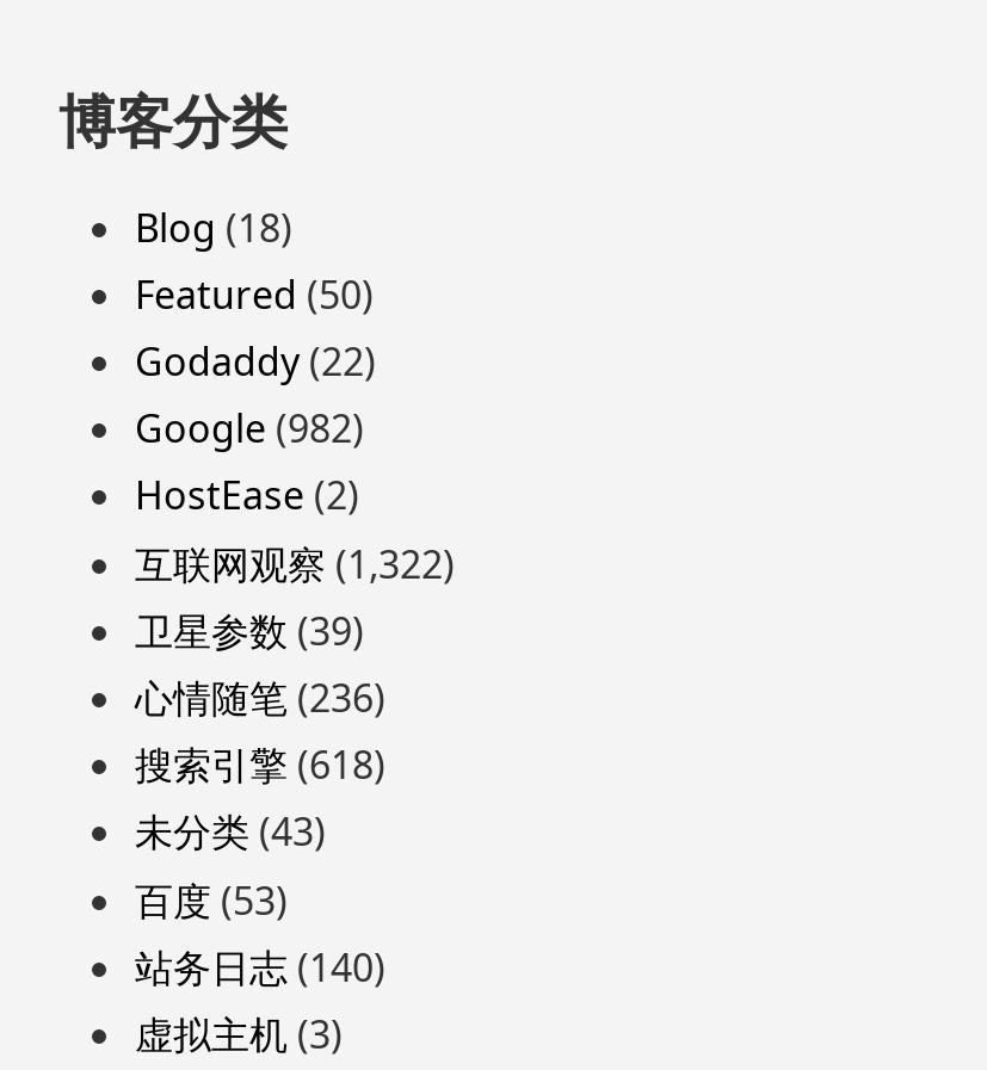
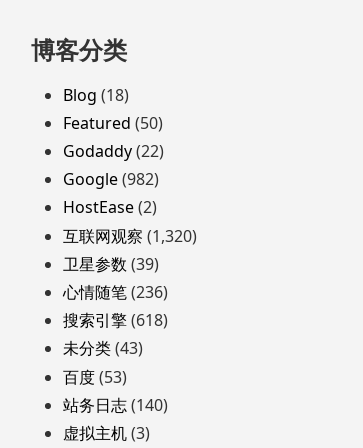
- 互联网观察(1,322)
+ 互联网观察(1,320)
